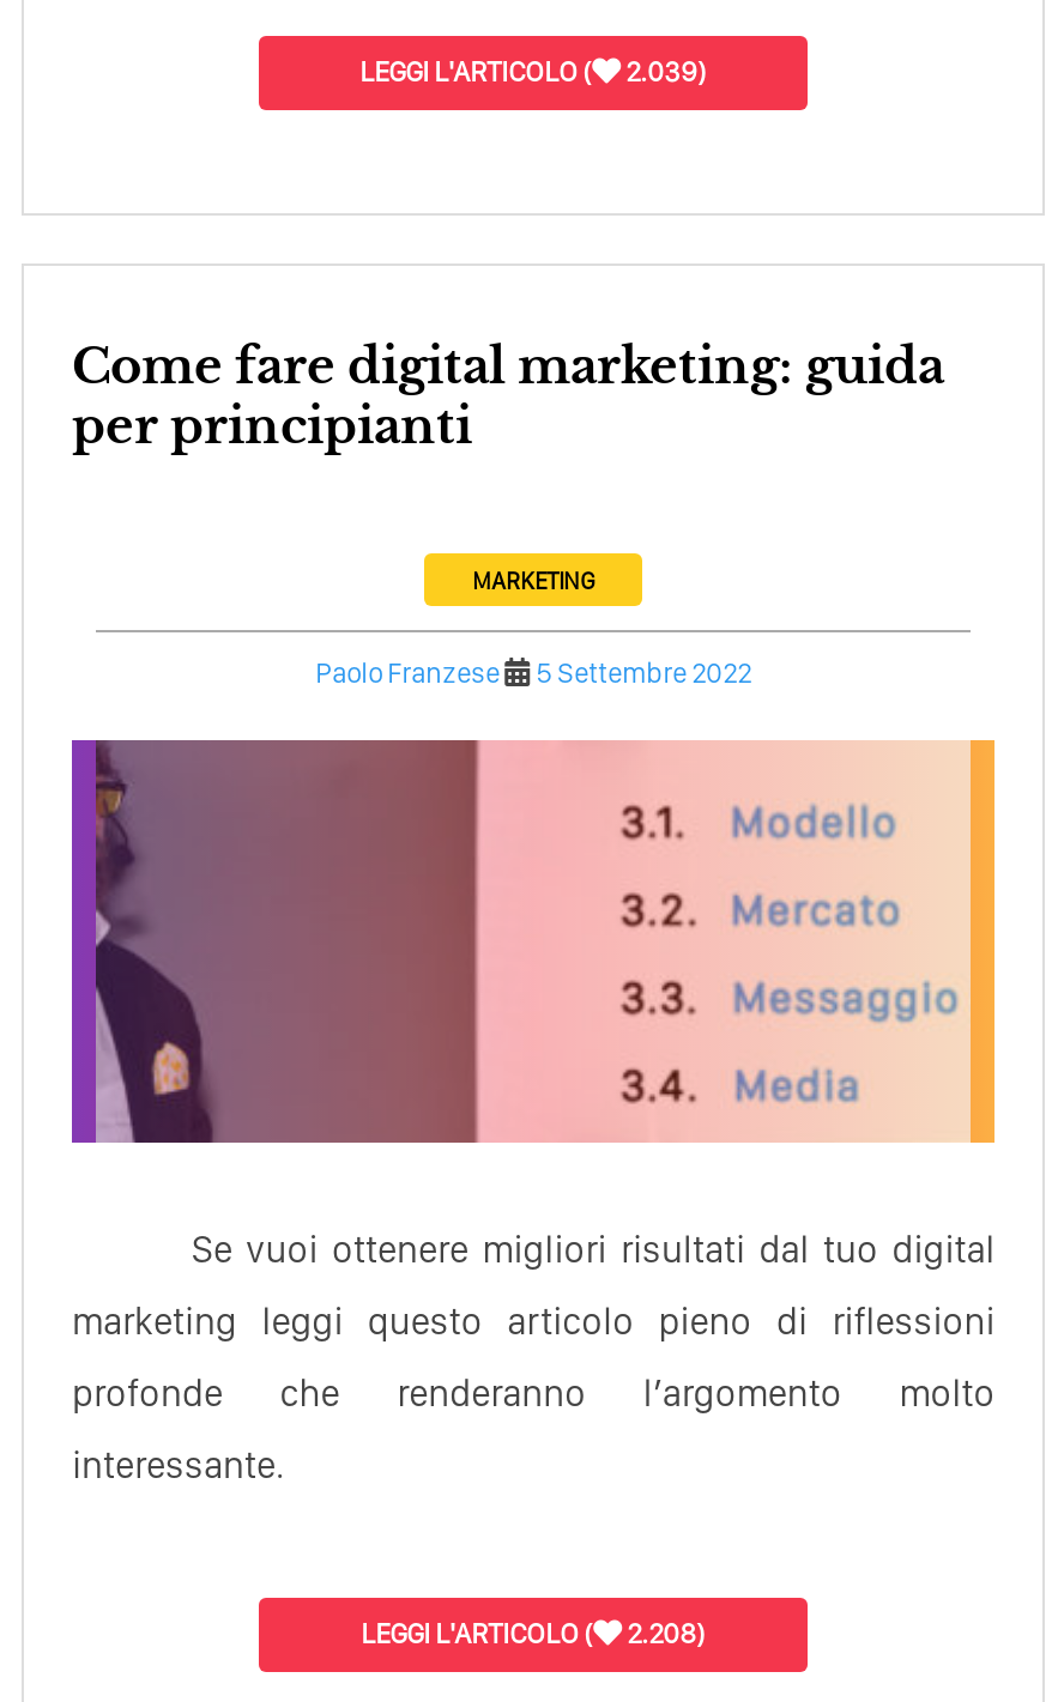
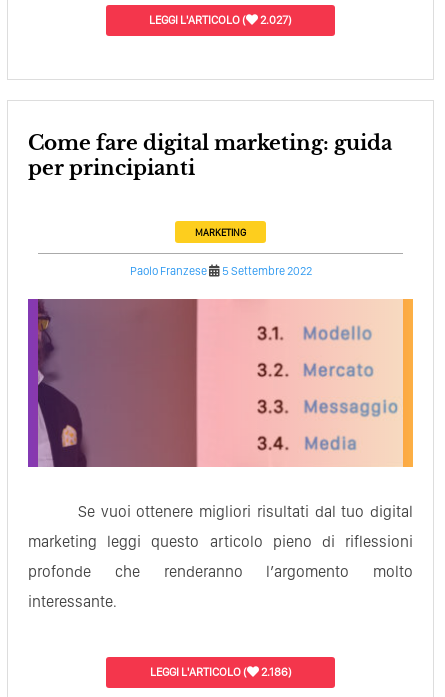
- LEGGI L'ARTICOLO ( 2.039)
+ LEGGI L'ARTICOLO ( 2.027)

- LEGGI L'ARTICOLO ( 2.208)
+ LEGGI L'ARTICOLO ( 2.186)
